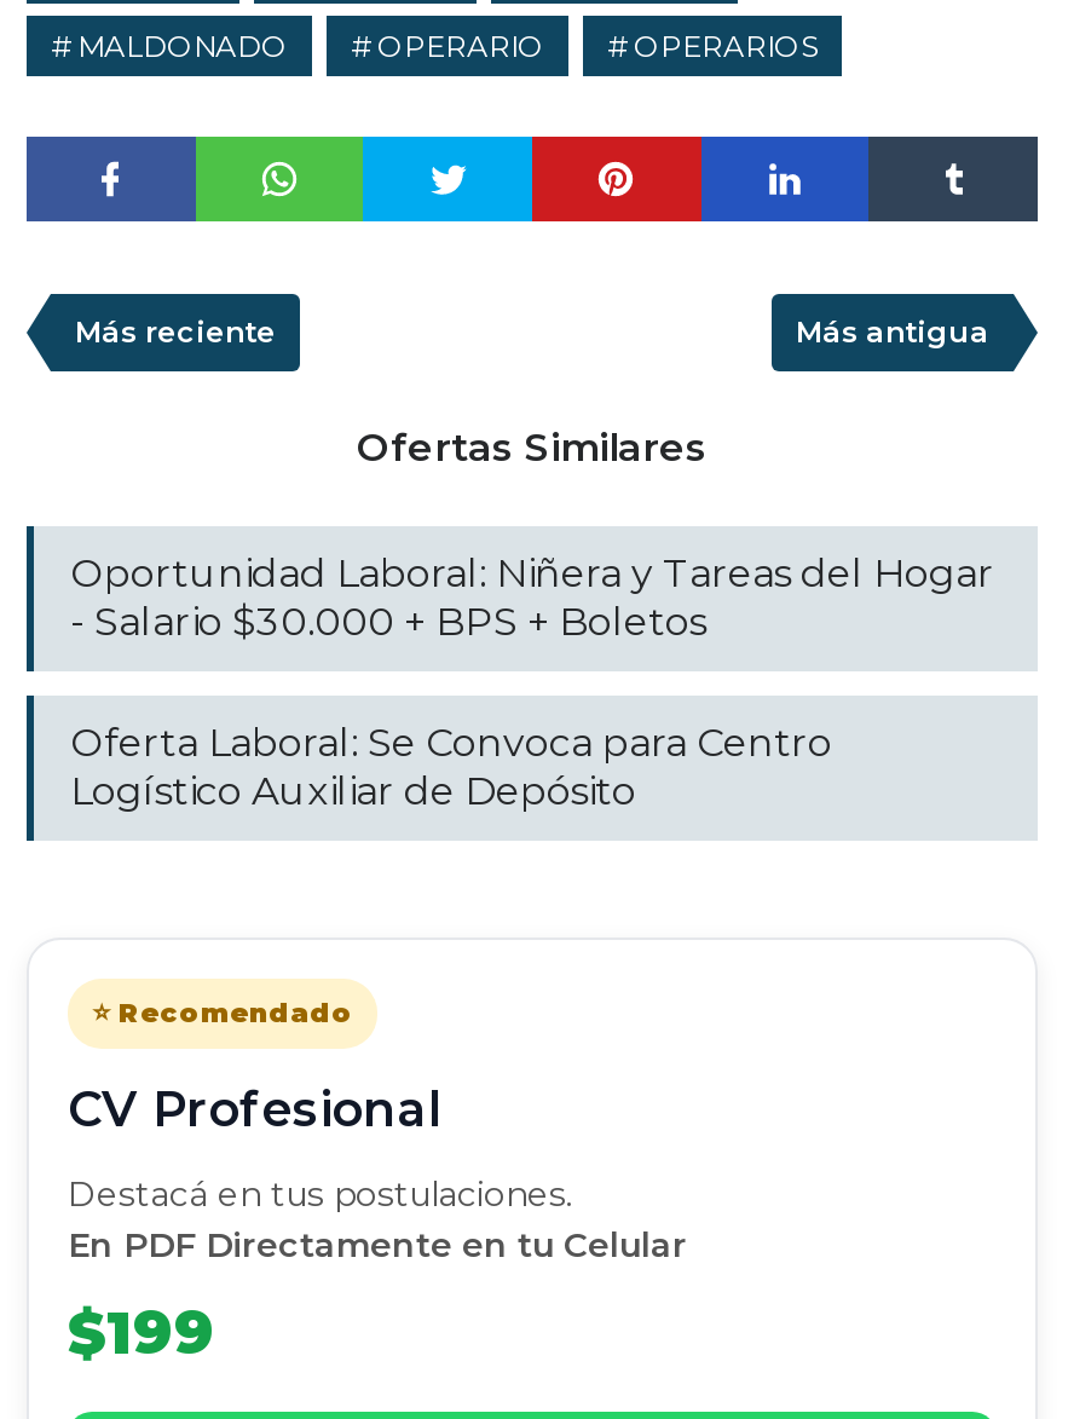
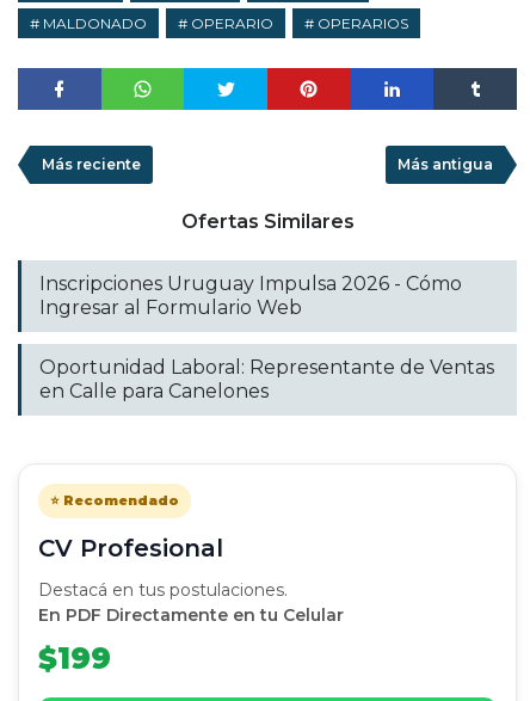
- Oportunidad Laboral: Niñera y Tareas del Hogar
- - Salario $30.000 + BPS + Boletos
+ Inscripciones Uruguay Impulsa 2026 - Cómo
+ Ingresar al Formulario Web

- Oferta Laboral: Se Convoca para Centro
- Logístico Auxiliar de Depósito
+ Oportunidad Laboral: Representante de Ventas
+ en Calle para Canelones
